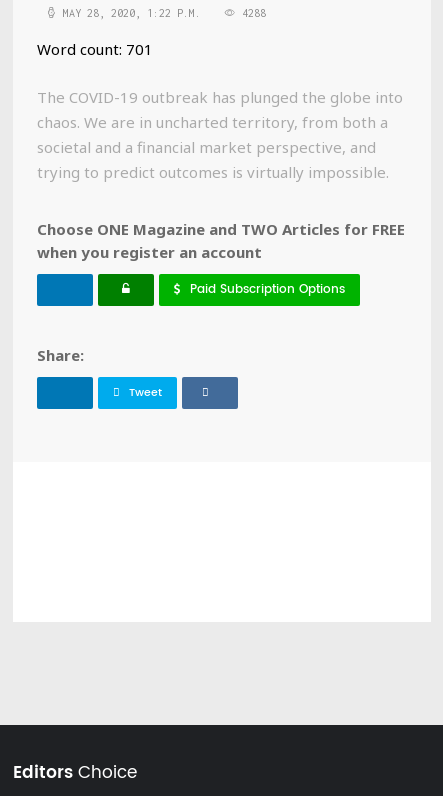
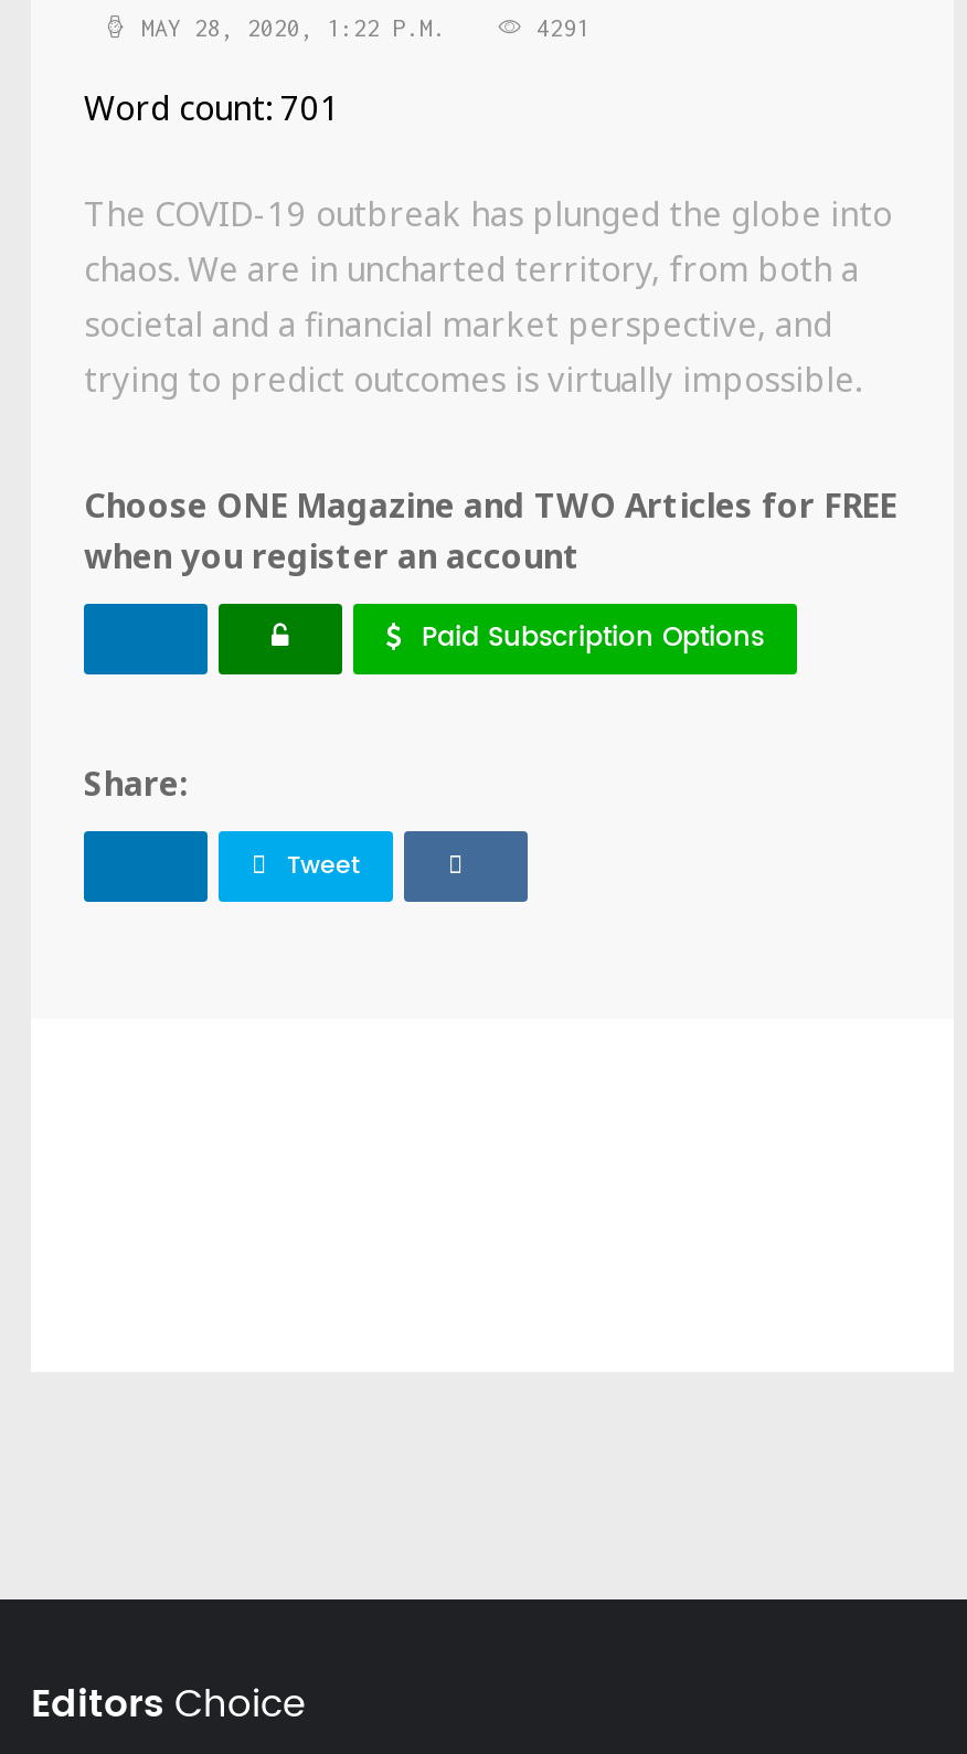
- 4288
+ 4291
